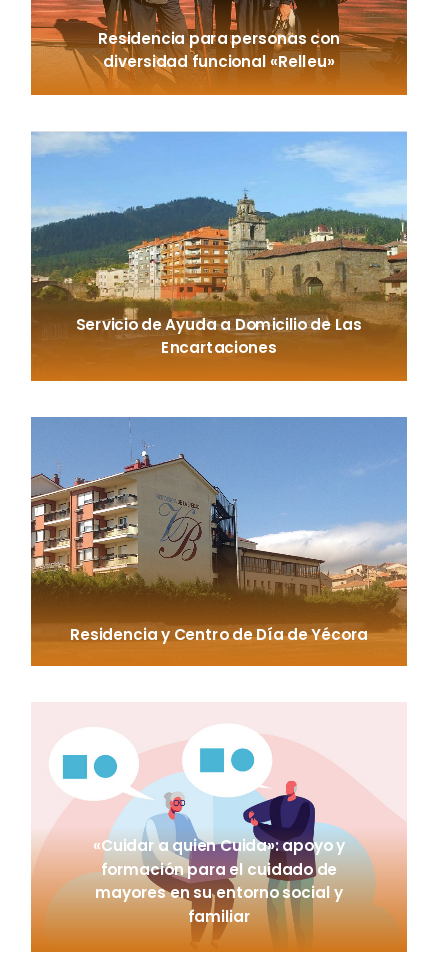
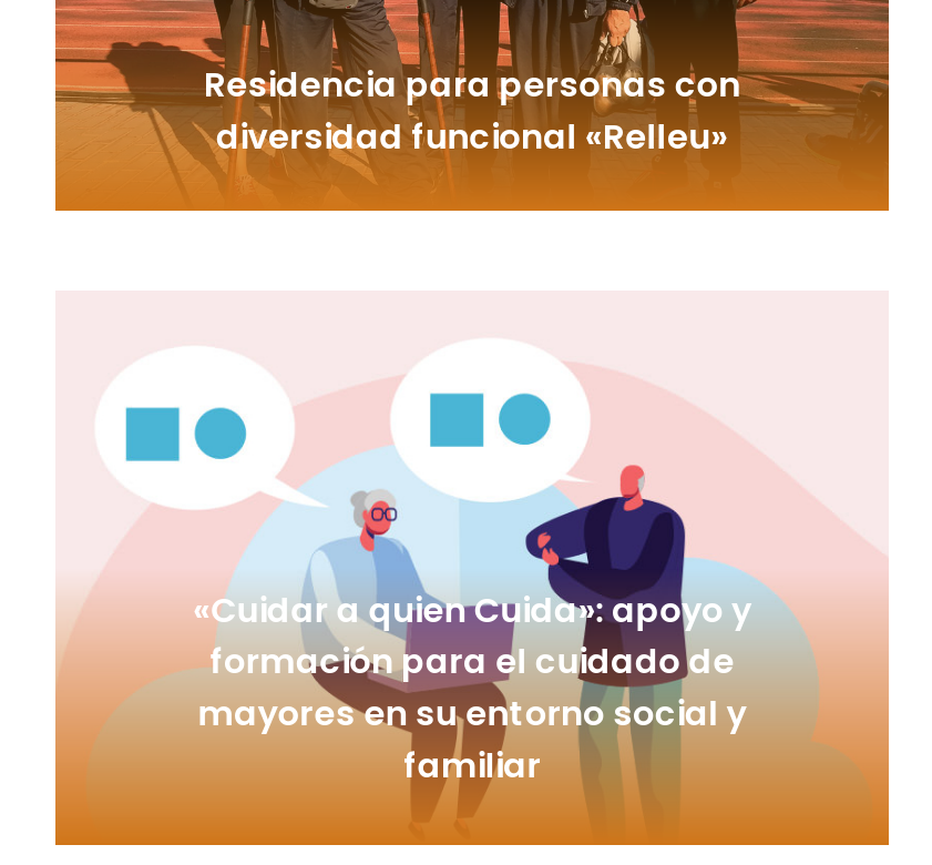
- [image]
- Servicio de Ayuda a Domicilio de Las
- Encartaciones

- [image]
- Residencia y Centro de Día de Yécora
